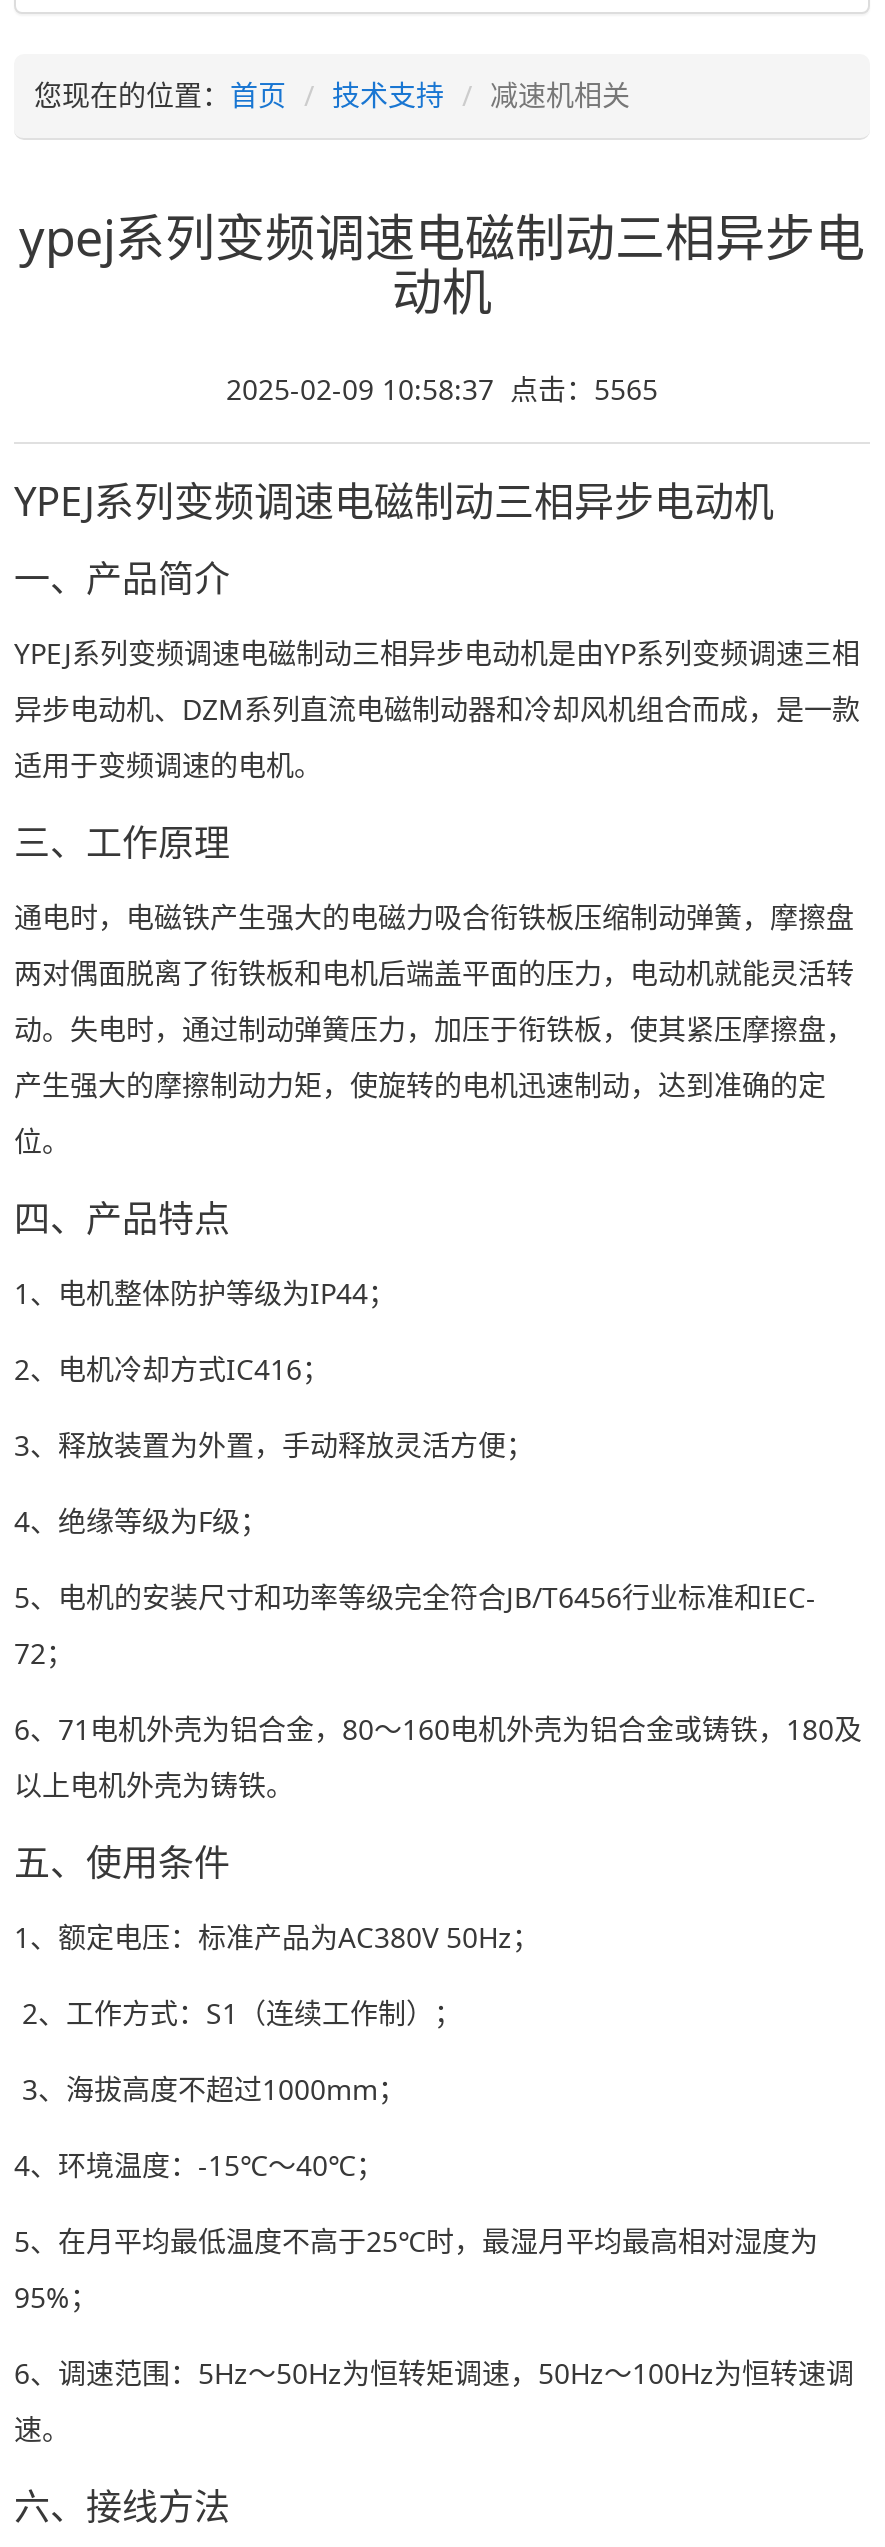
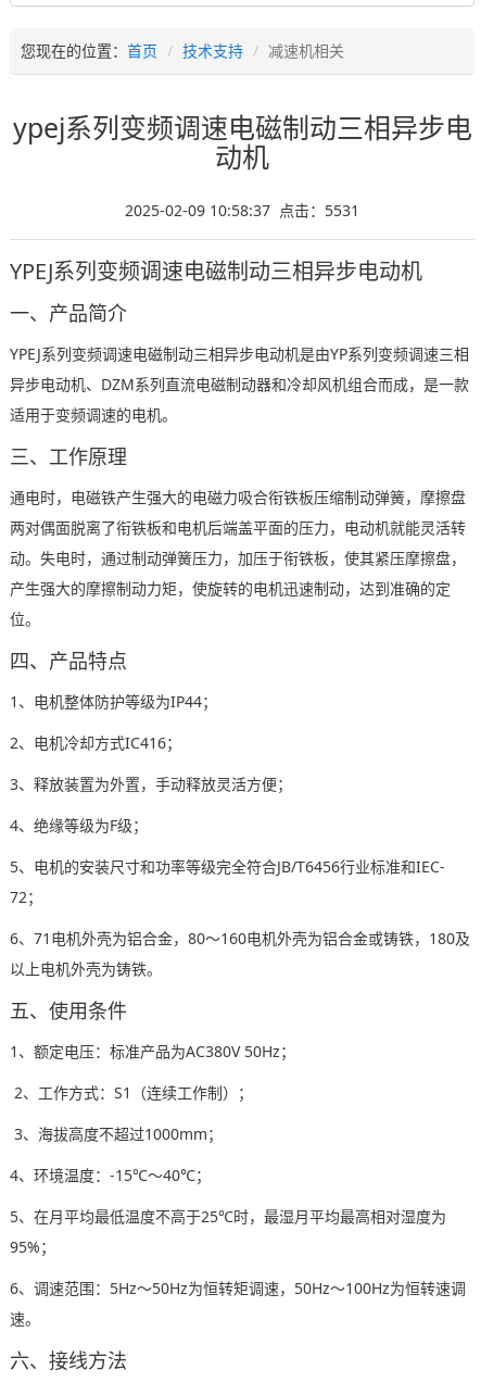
- 2025-02-09 10:58:37 点击：5565
+ 2025-02-09 10:58:37 点击：5531
